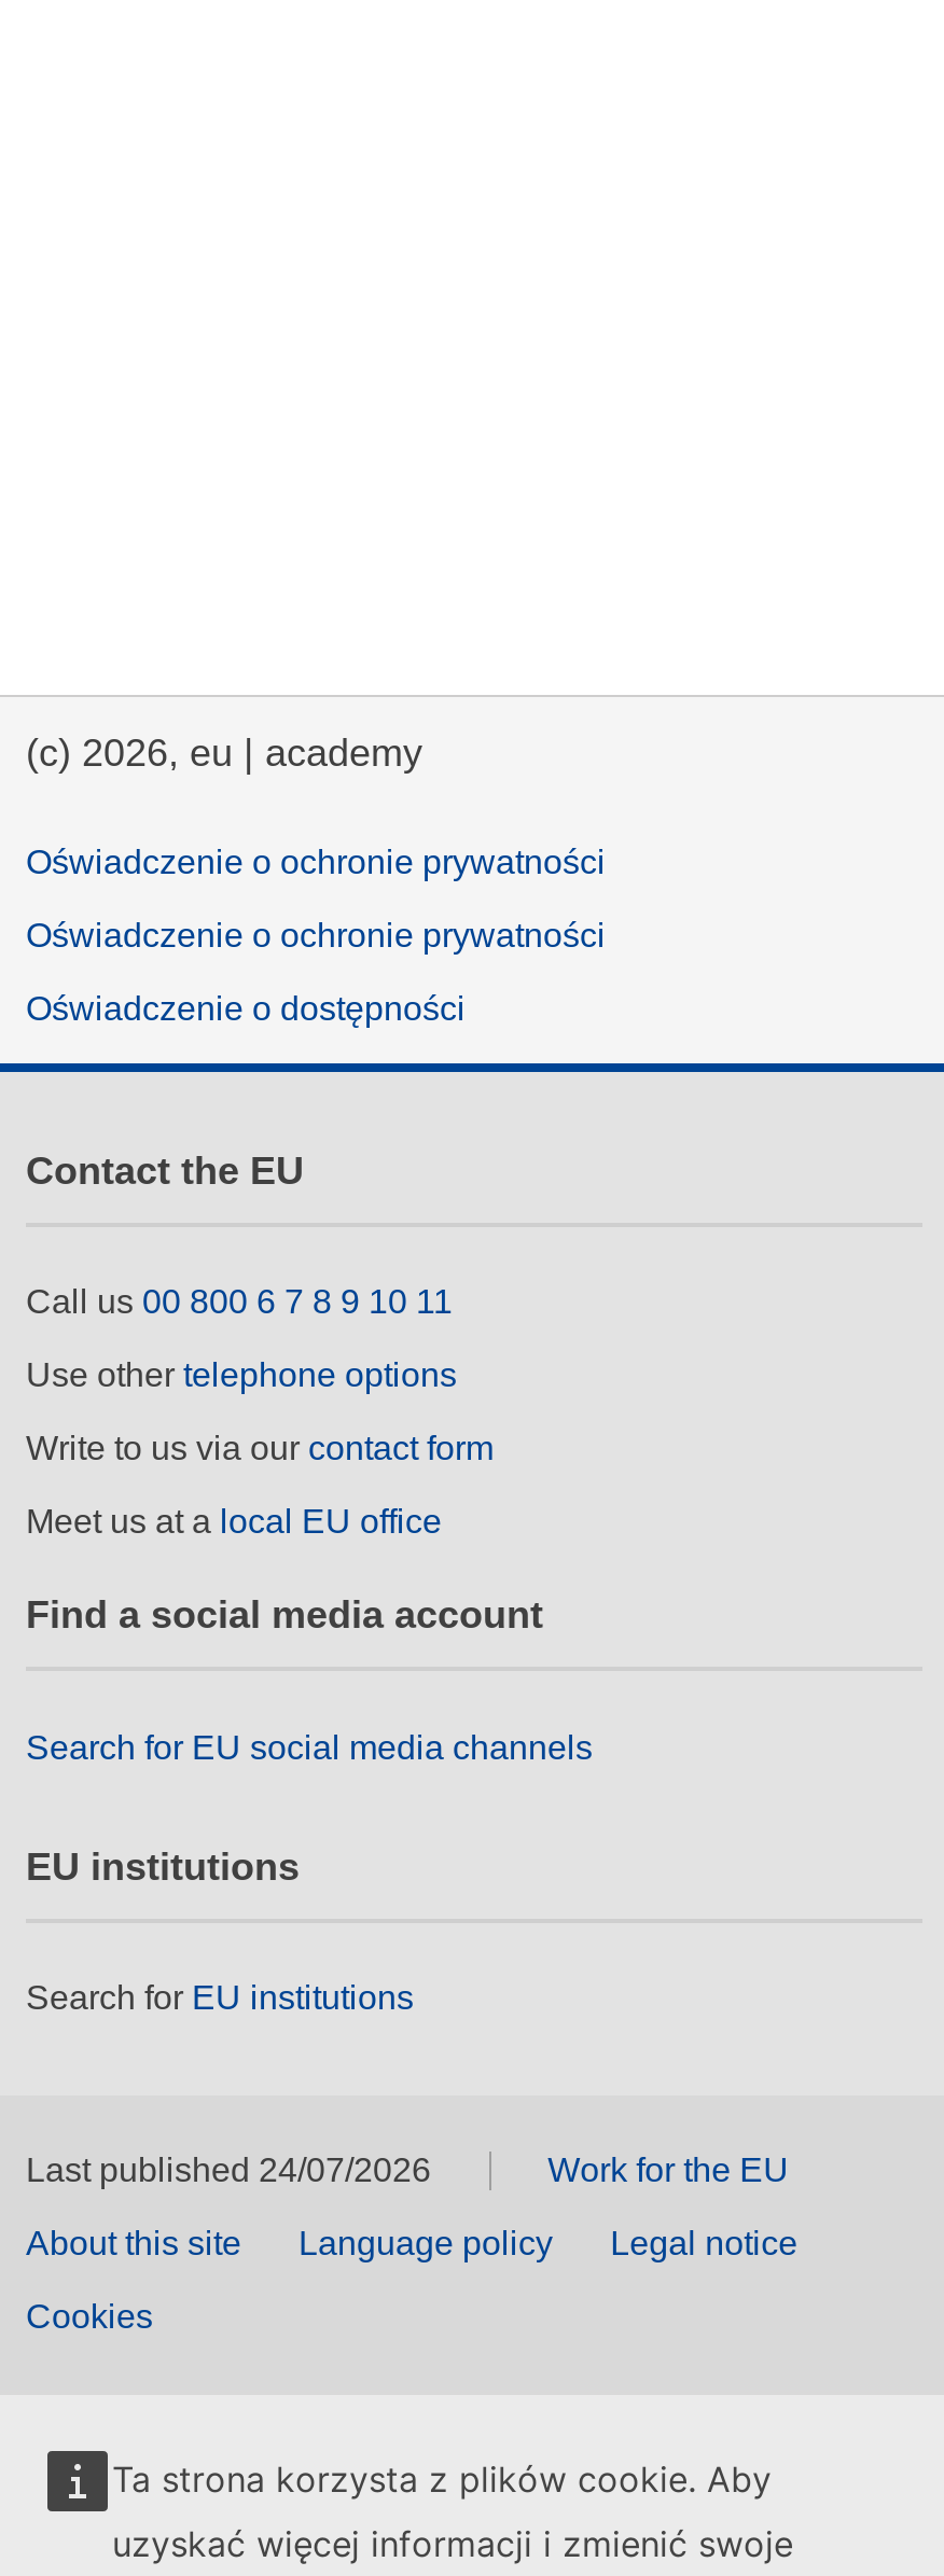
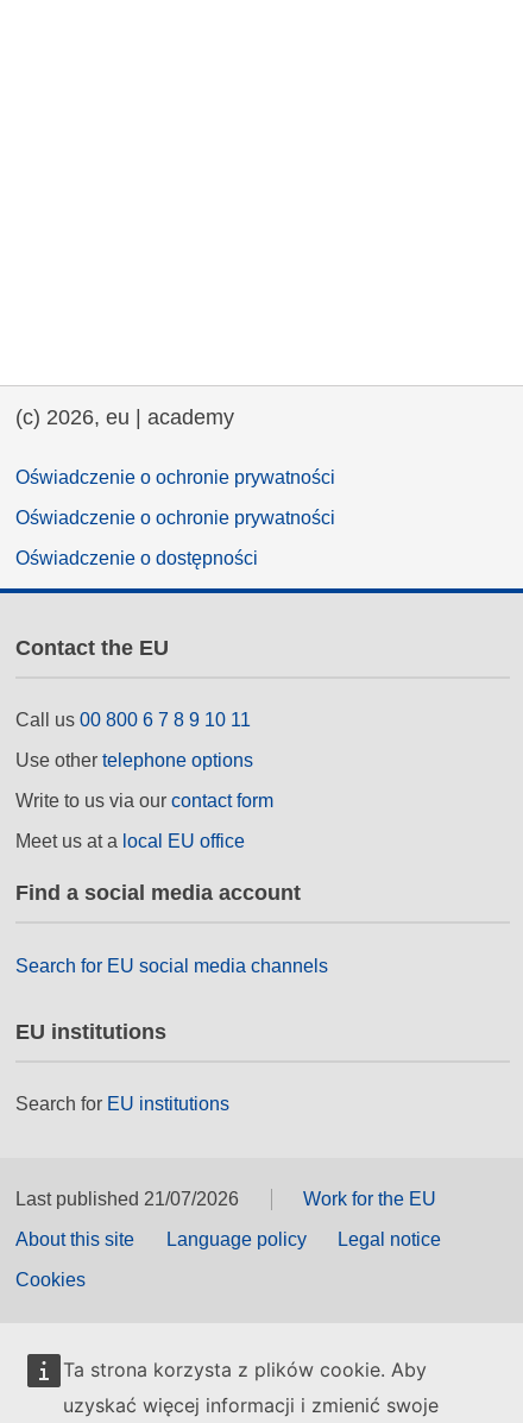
- Last published 24/07/2026
+ Last published 21/07/2026
